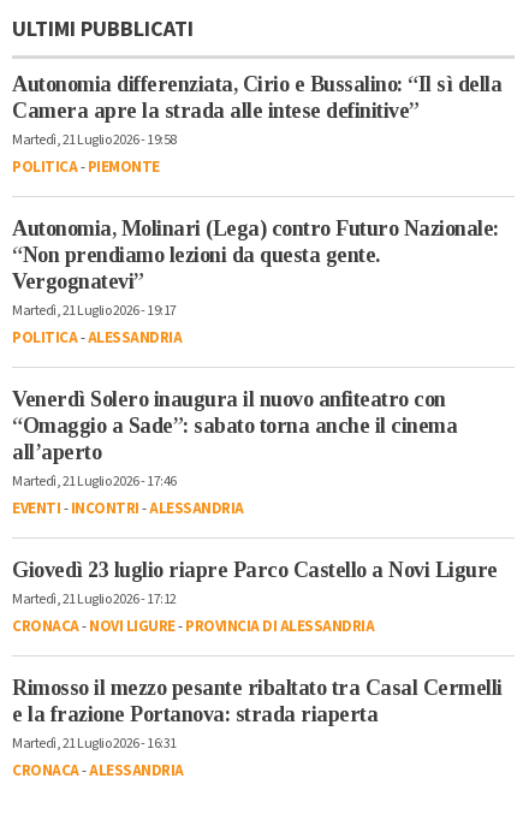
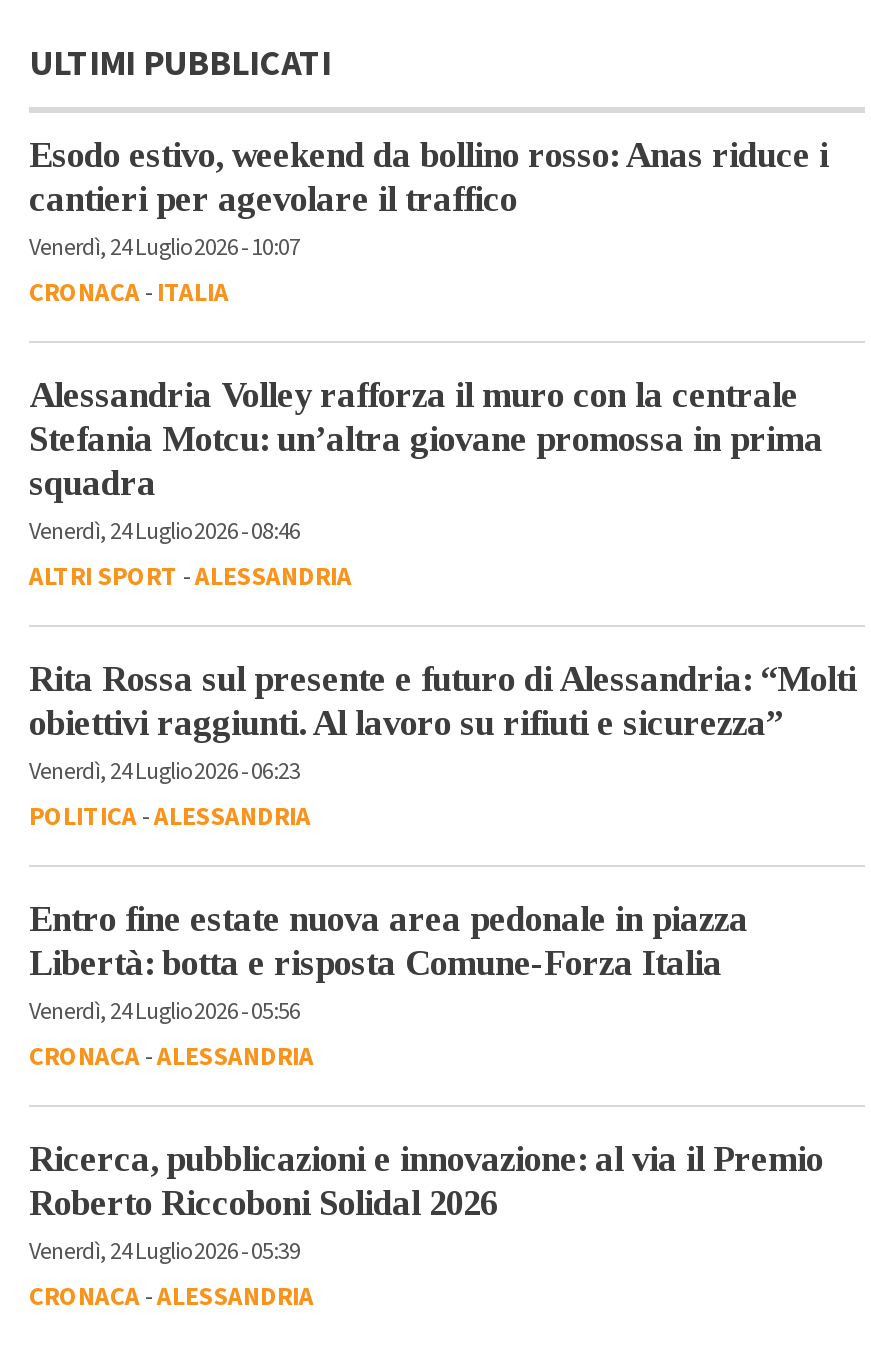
- Autonomia differenziata, Cirio e Bussalino: “Il sì della
- Camera apre la strada alle intese definitive”
- Martedì, 21 Luglio 2026 - 19:58
- POLITICA-PIEMONTE
- Autonomia, Molinari (Lega) contro Futuro Nazionale:
- “Non prendiamo lezioni da questa gente.
- Vergognatevi”
- Martedì, 21 Luglio 2026 - 19:17
+ Esodo estivo, weekend da bollino rosso: Anas riduce i
+ cantieri per agevolare il traffico
+ Venerdì, 24 Luglio 2026 - 10:07
+ CRONACA - ITALIA
+ Alessandria Volley rafforza il muro con la centrale
+ Stefania Motcu: un’altra giovane promossa in prima
+ squadra
+ Venerdì, 24 Luglio 2026 - 08:46
+ ALTRI SPORT -ALESSANDRIA
+ Rita Rossa sul presente e futuro di Alessandria: “Molti
+ obiettivi raggiunti. Al lavoro su rifiuti e sicurezza”
+ Venerdì, 24 Luglio 2026 - 06:23

moved down: POLITICA -ALESSANDRIA

- Venerdì Solero inaugura il nuovo anfiteatro con
- “Omaggio a Sade”: sabato torna anche il cinema
- all’aperto
- Martedì, 21 Luglio 2026 - 17:46
- EVENTI-INCONTRI-ALESSANDRIA
- Giovedì 23 luglio riapre Parco Castello a Novi Ligure
- Martedì, 21 Luglio 2026 - 17:12
- CRONACA-NOVI LIGURE-PROVINCIA DI ALESSANDRIA
- Rimosso il mezzo pesante ribaltato tra Casal Cermelli
- e la frazione Portanova: strada riaperta
- Martedì, 21 Luglio 2026 - 16:31
+ Entro fine estate nuova area pedonale in piazza
+ Libertà: botta e risposta Comune-Forza Italia
+ Venerdì, 24 Luglio 2026 - 05:56
+ CRONACA -ALESSANDRIA
+ Ricerca, pubblicazioni e innovazione: al via il Premio
+ Roberto Riccoboni Solidal 2026
+ Venerdì, 24 Luglio 2026 - 05:39
